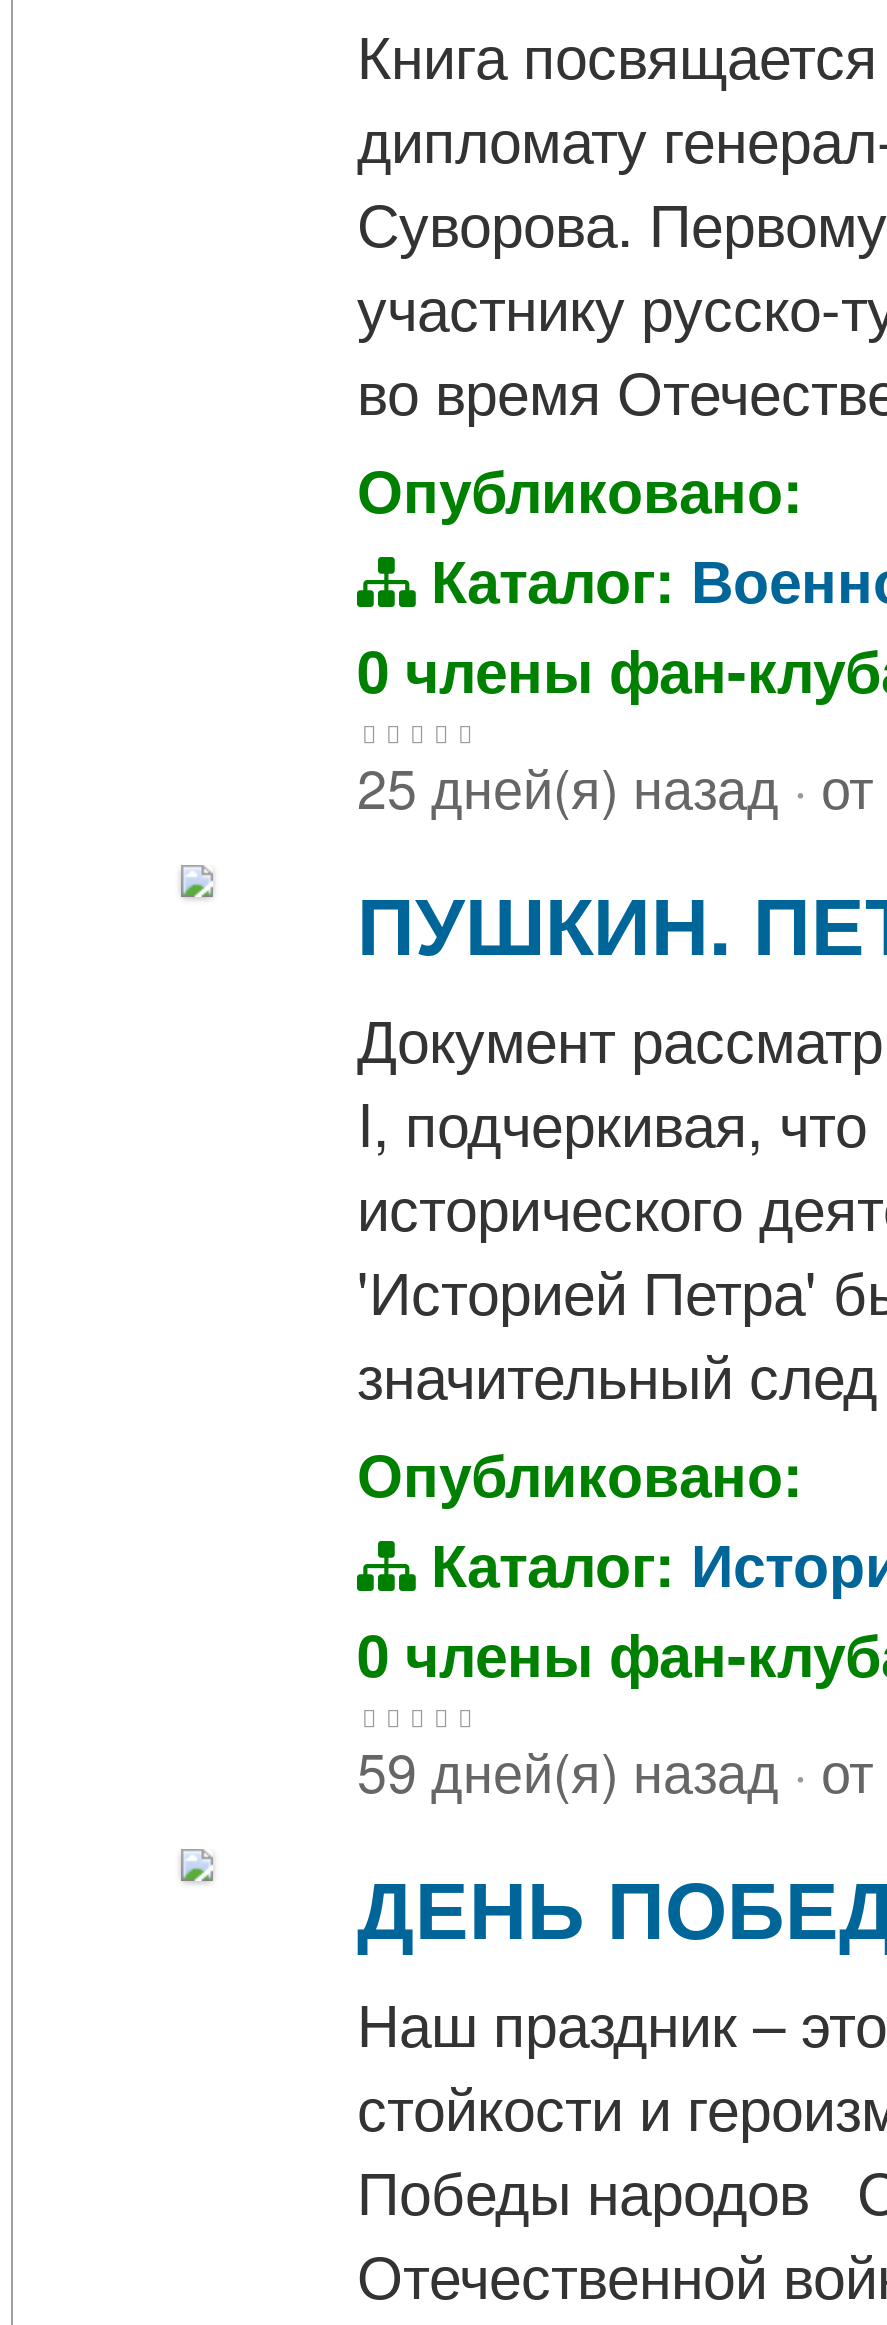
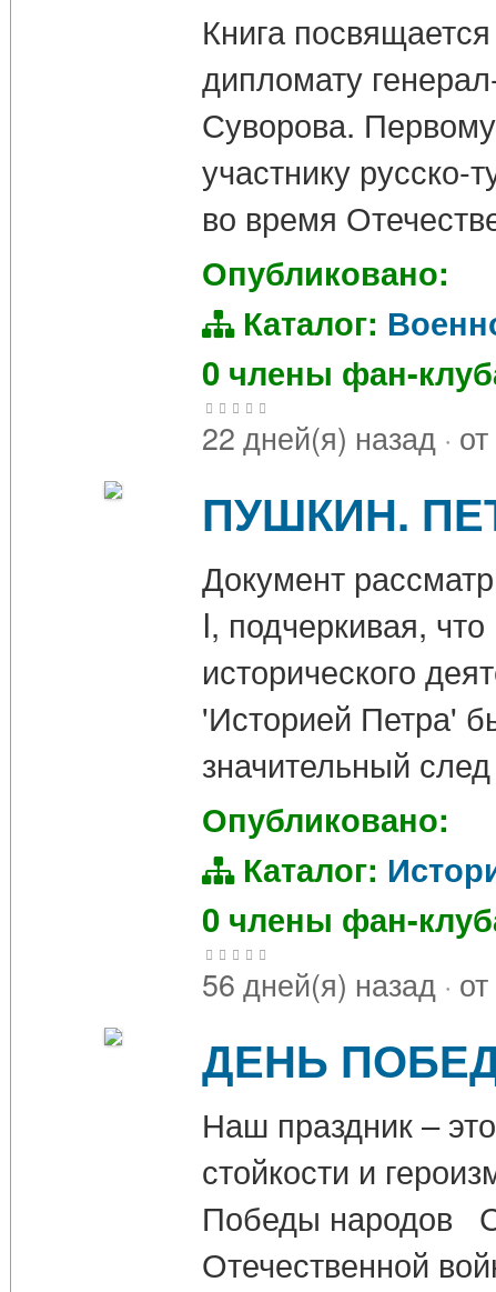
- 25 дней(я) назад · от
+ 22 дней(я) назад · от

- 59 дней(я) назад · от
+ 56 дней(я) назад · от
